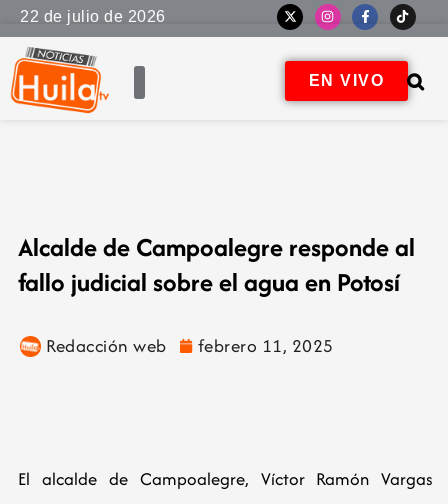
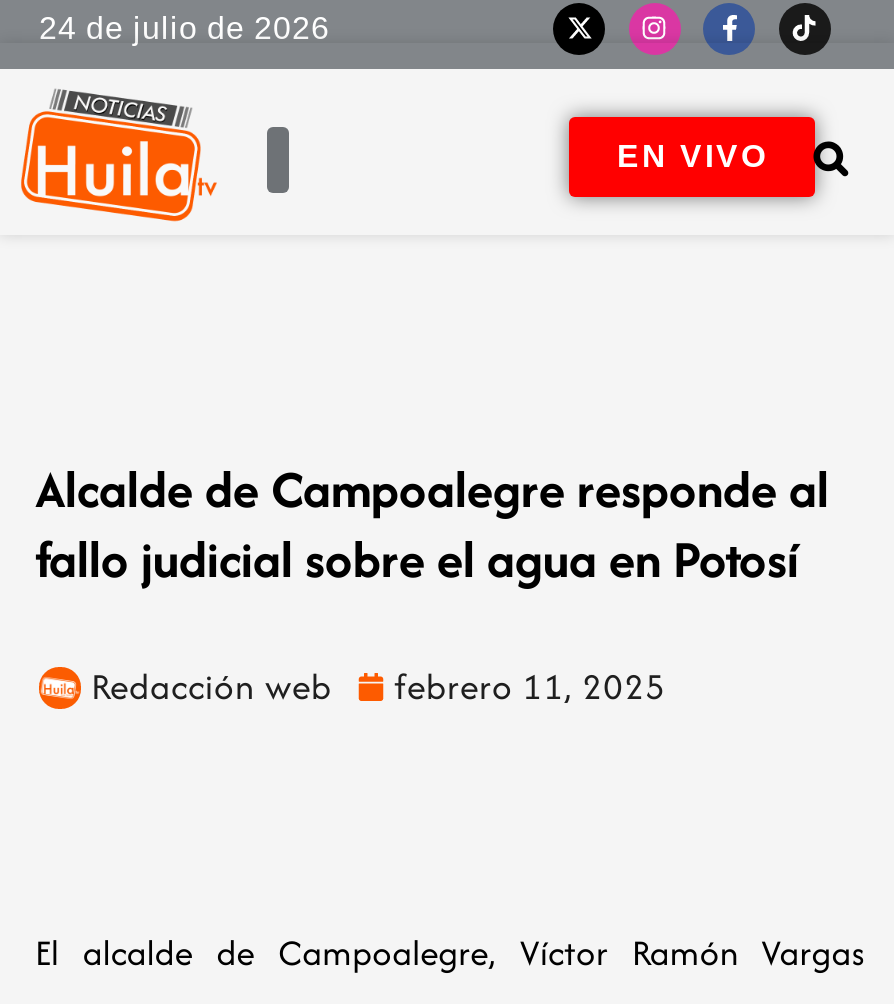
- 22 de julio de 2026
+ 24 de julio de 2026
